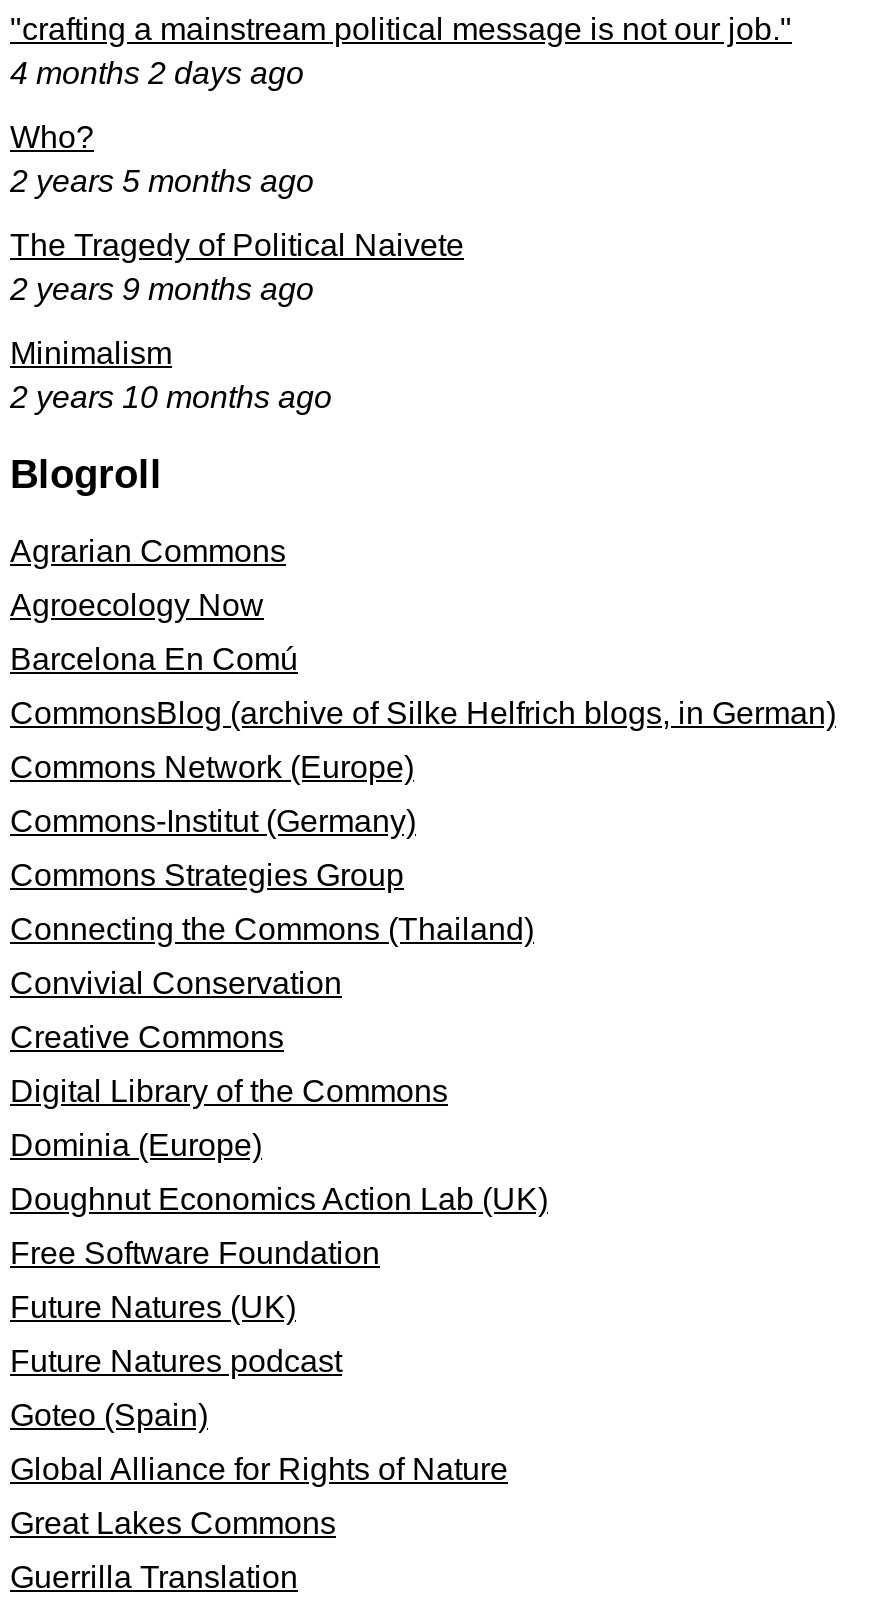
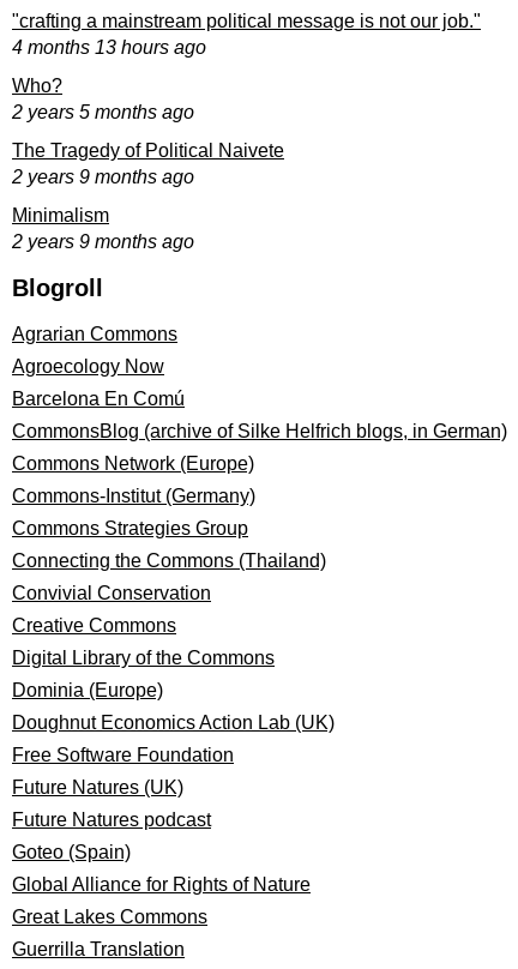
- 4 months 2 days ago
+ 4 months 13 hours ago

- 2 years 10 months ago
+ 2 years 9 months ago
